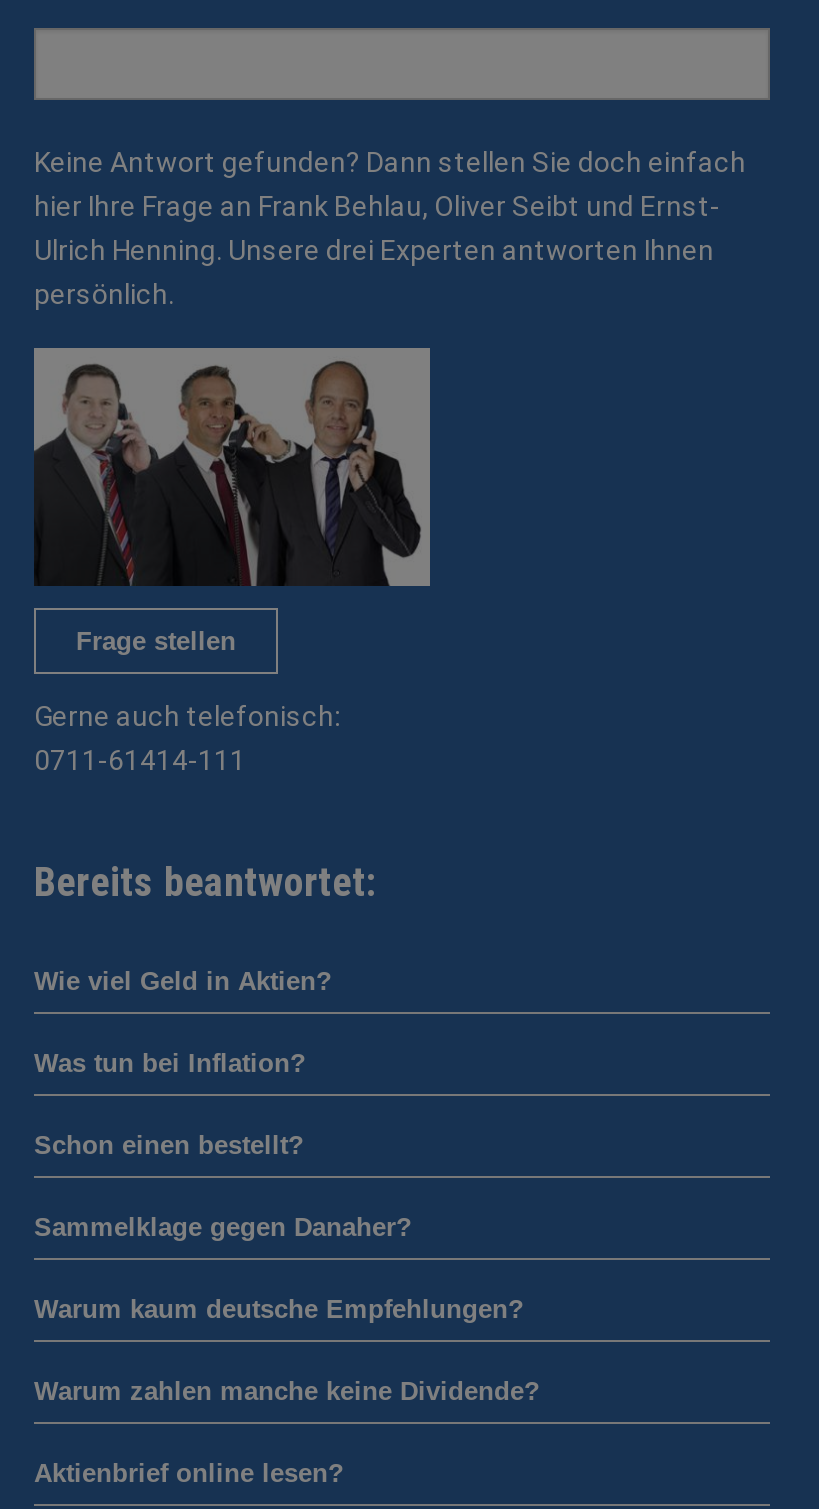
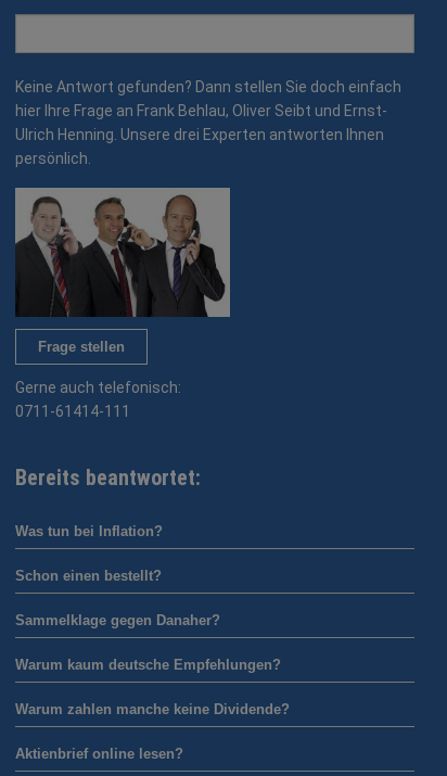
- Wie viel Geld in Aktien?
